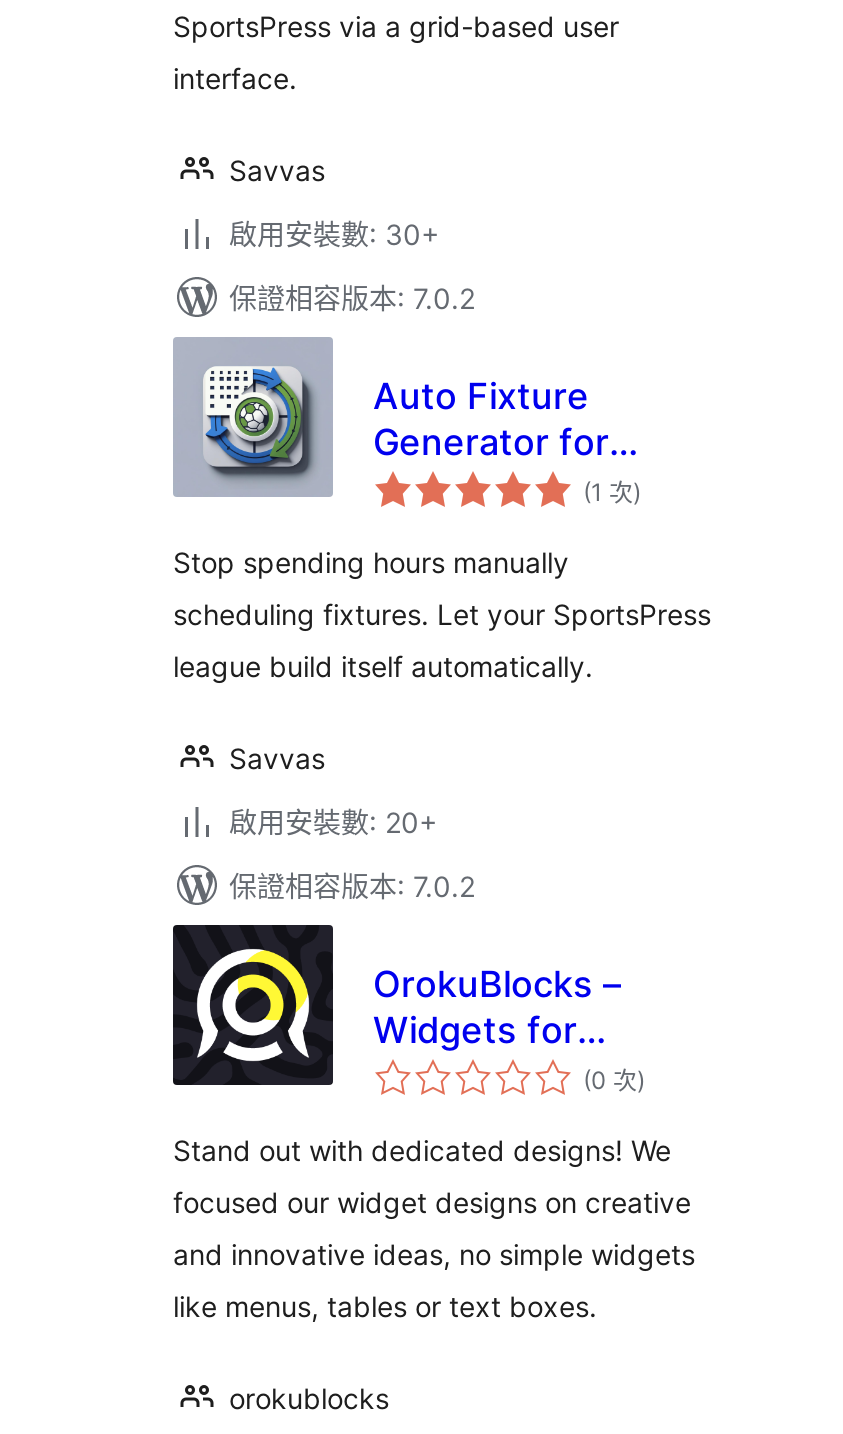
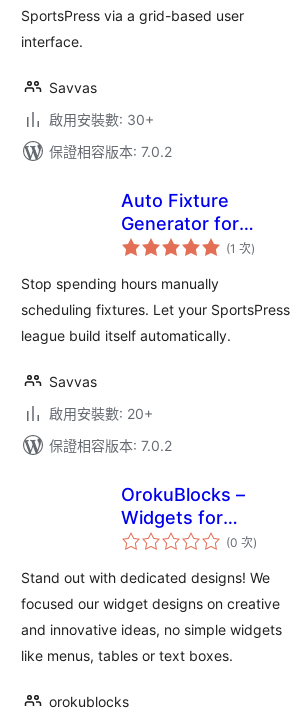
- [image]

- [image]
